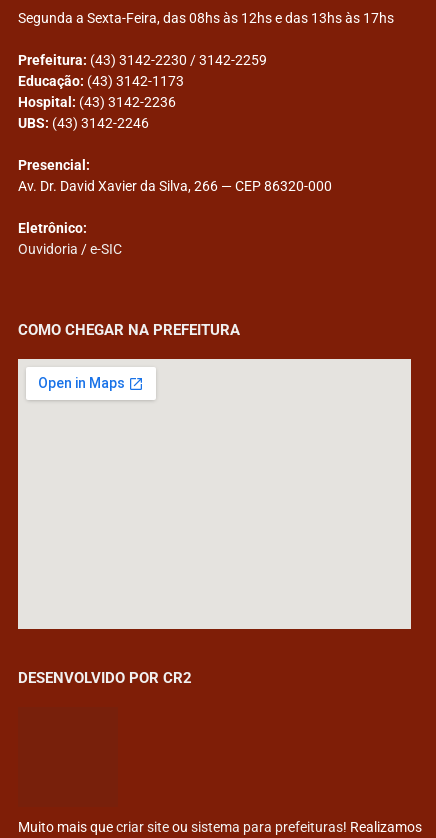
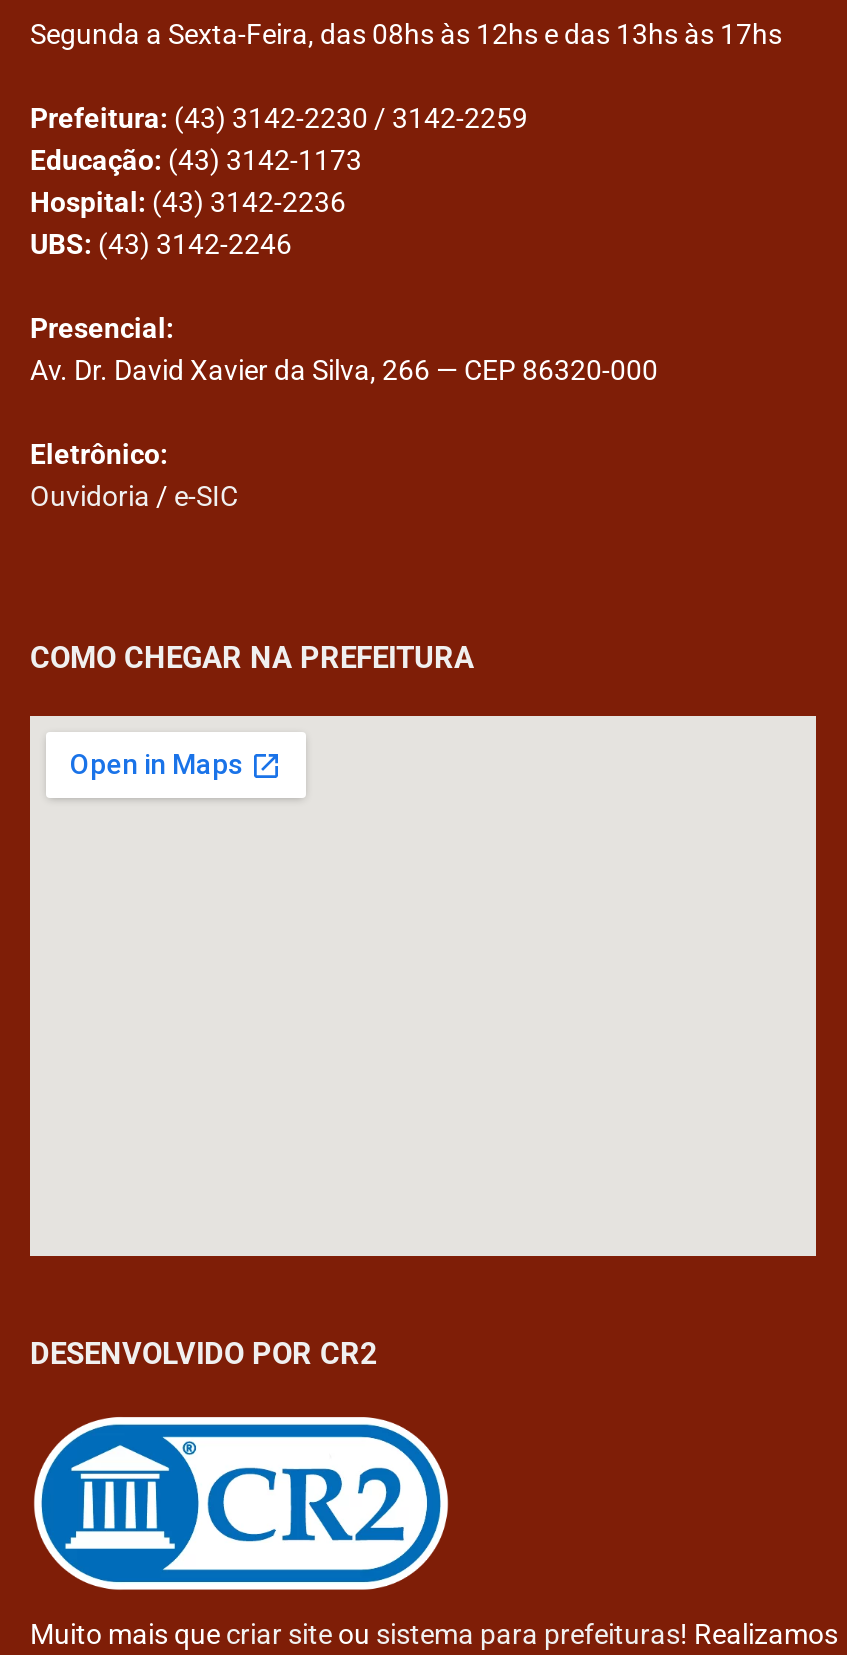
+ [image]
